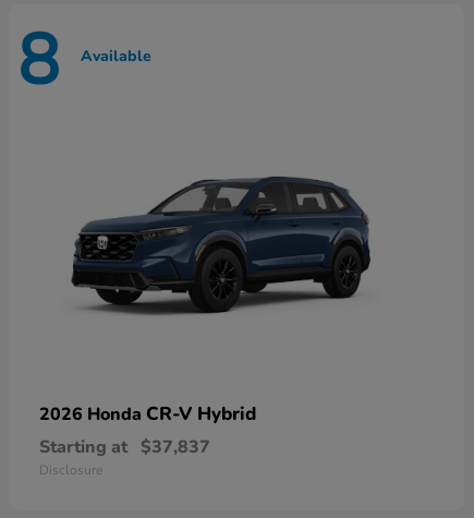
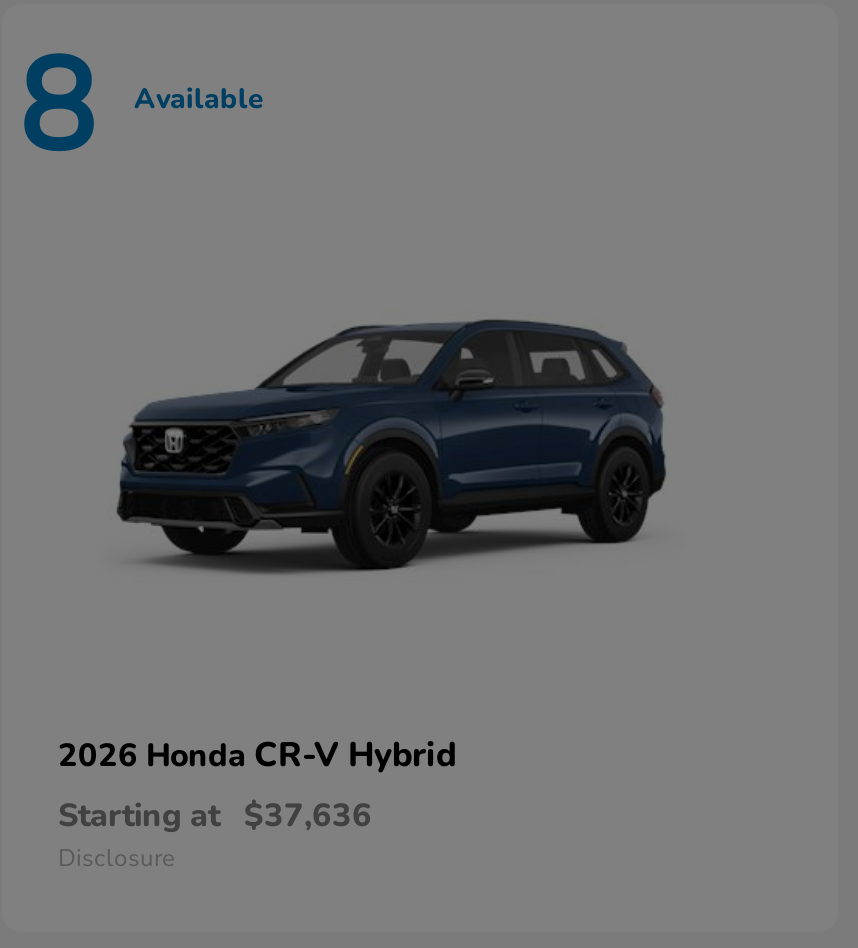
- Starting at $37,837
+ Starting at $37,636
